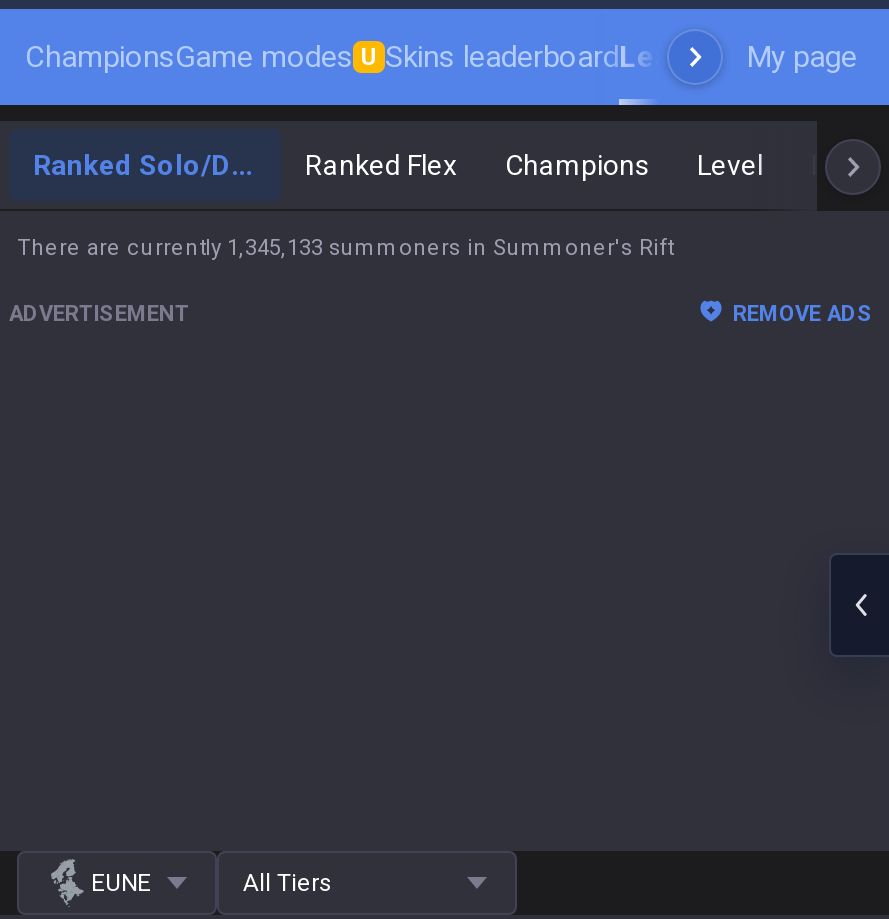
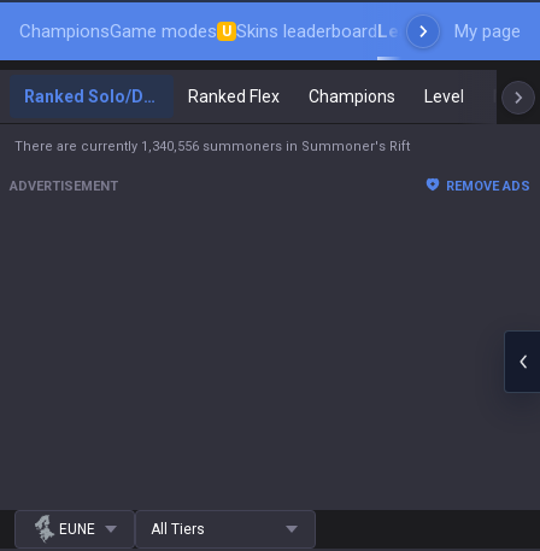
- There are currently 1,345,133 summoners in Summoner's Rift
+ There are currently 1,340,556 summoners in Summoner's Rift
